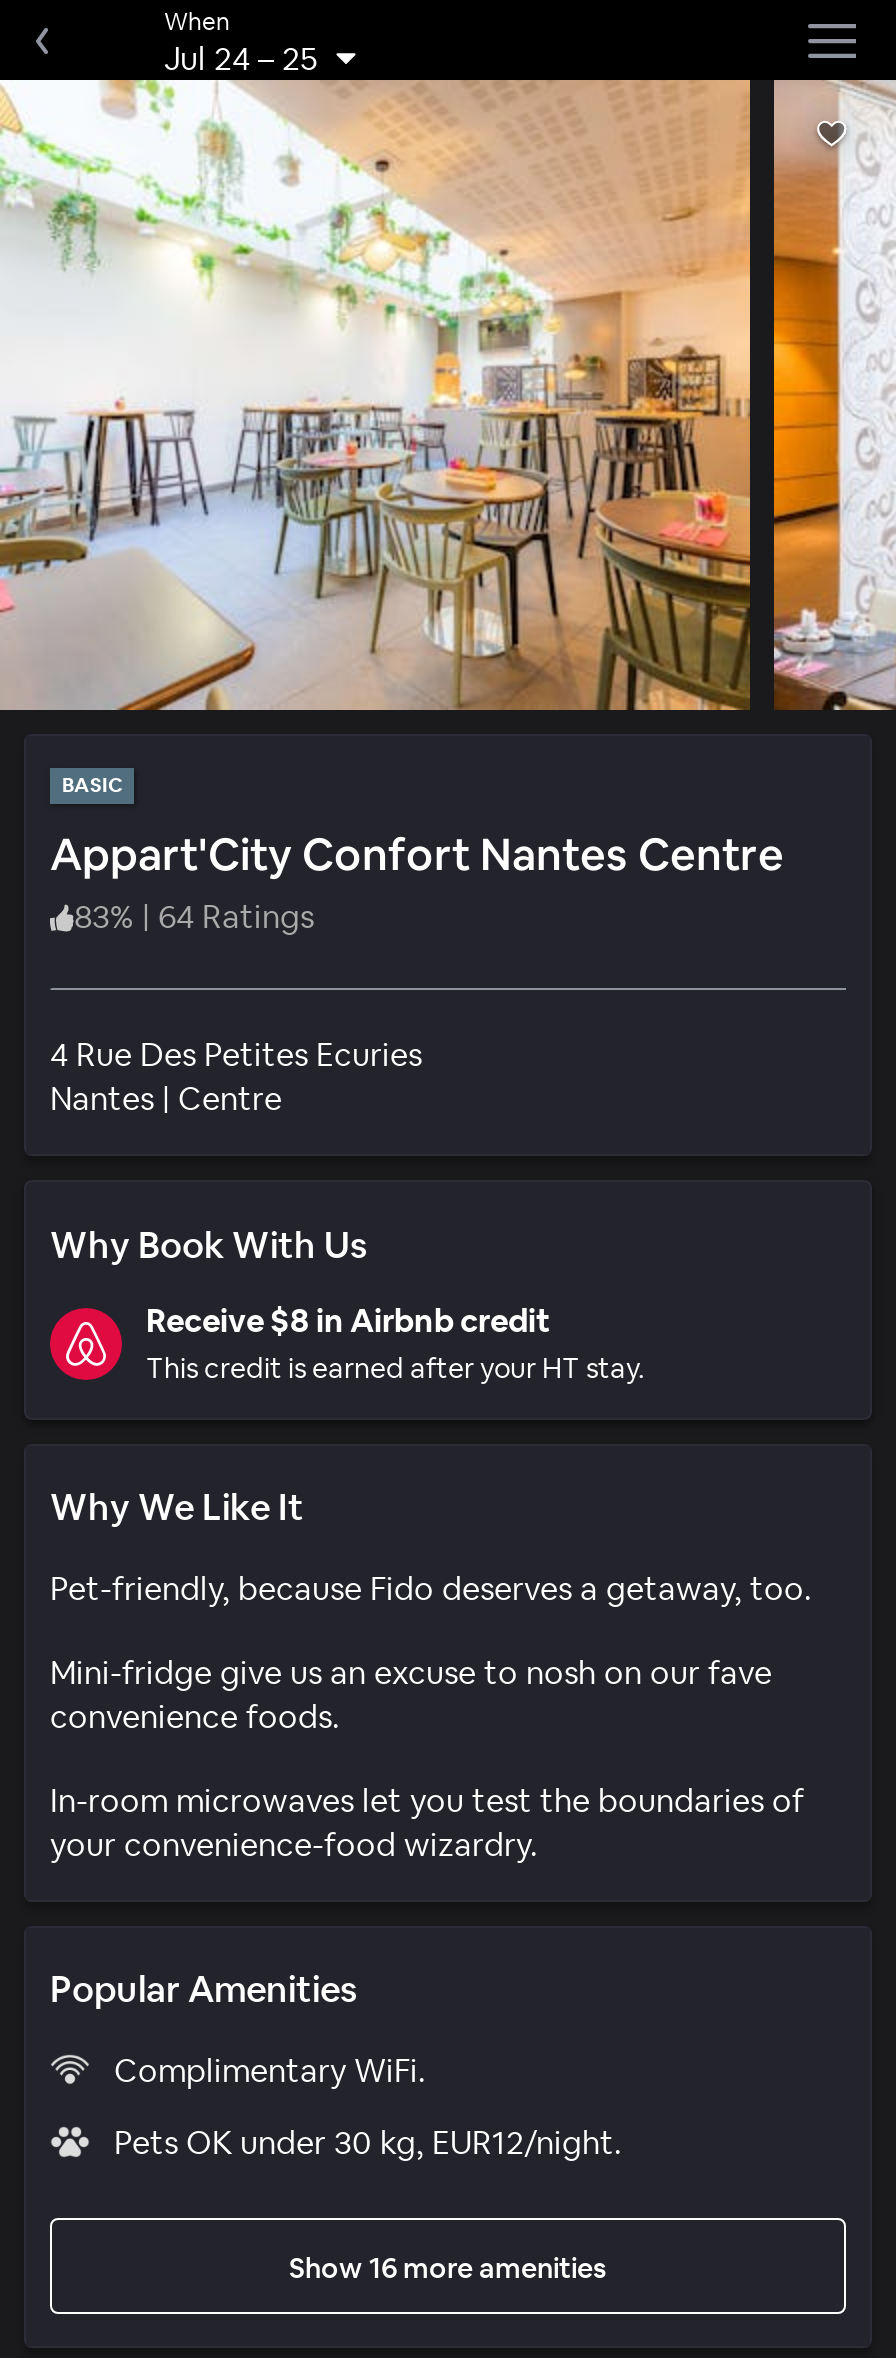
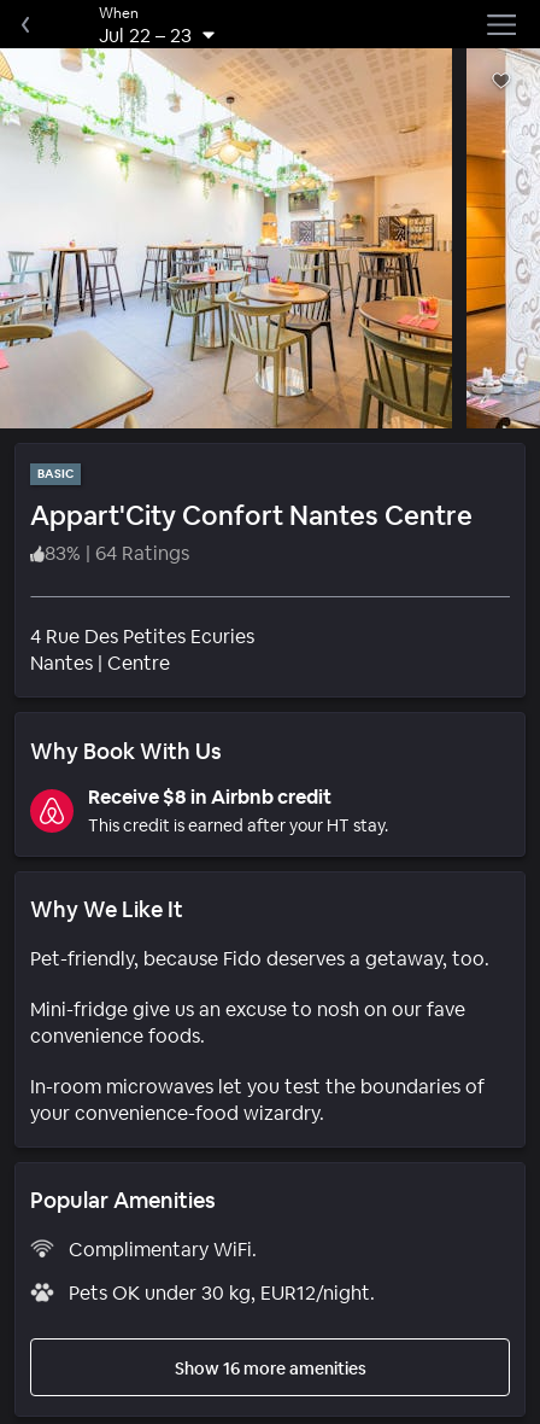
- Jul 24 – 25
+ Jul 22 – 23
